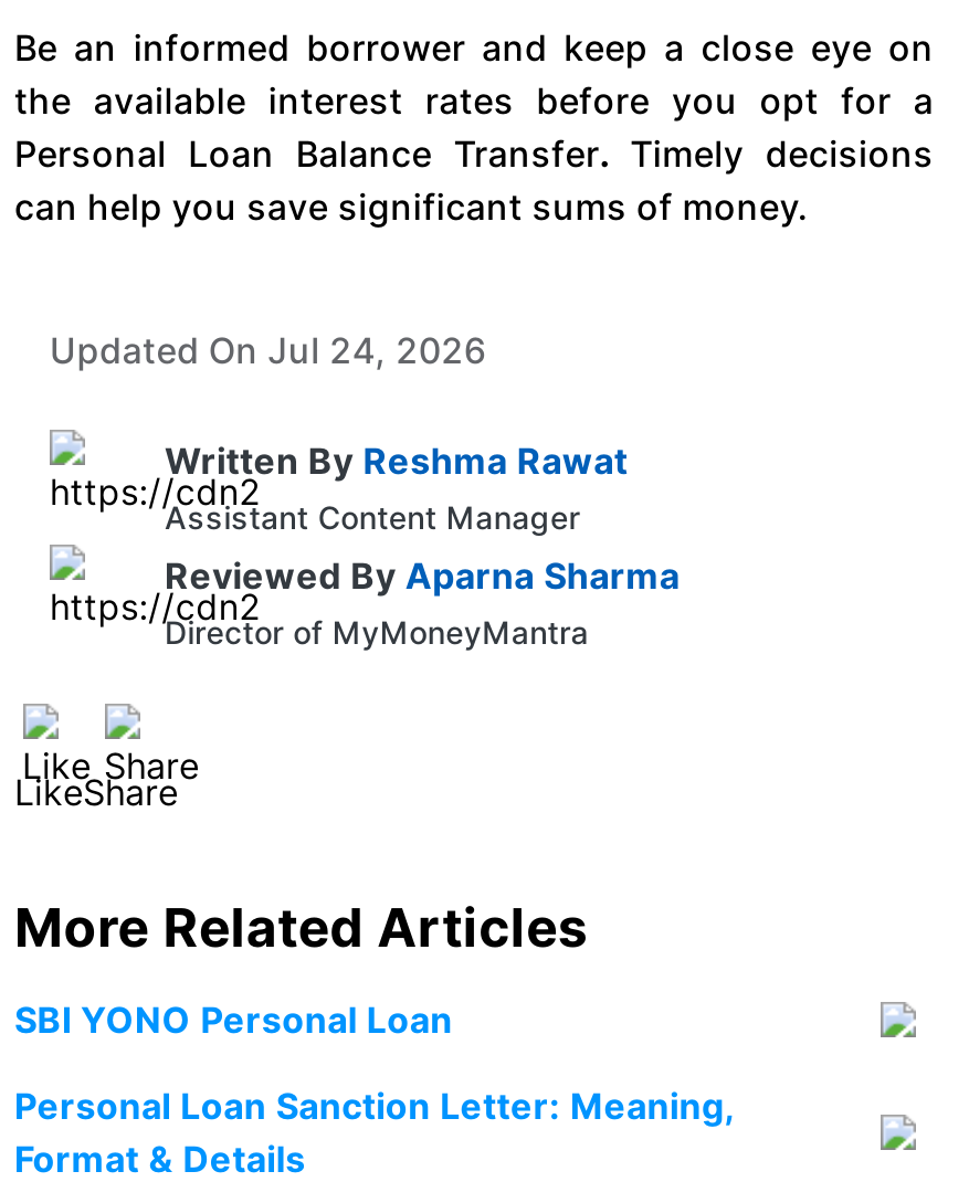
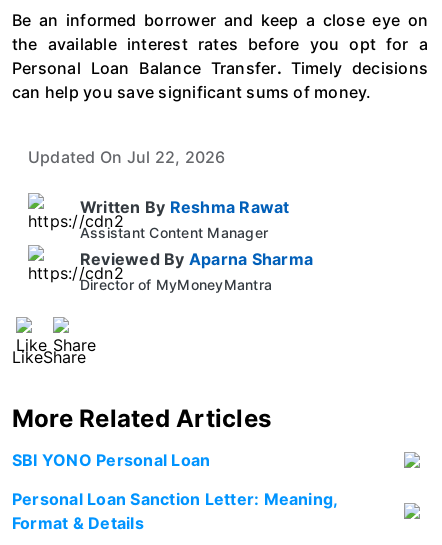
- Updated On Jul 24, 2026
+ Updated On Jul 22, 2026
